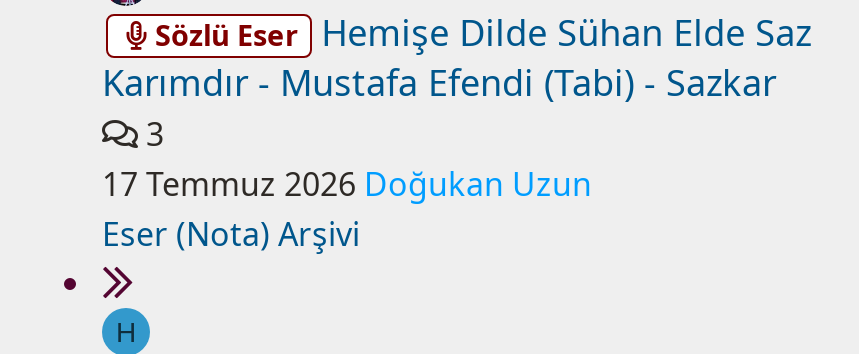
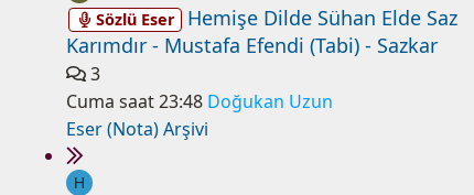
- 17 Temmuz 2026 Doğukan Uzun
+ Cuma saat 23:48 Doğukan Uzun
